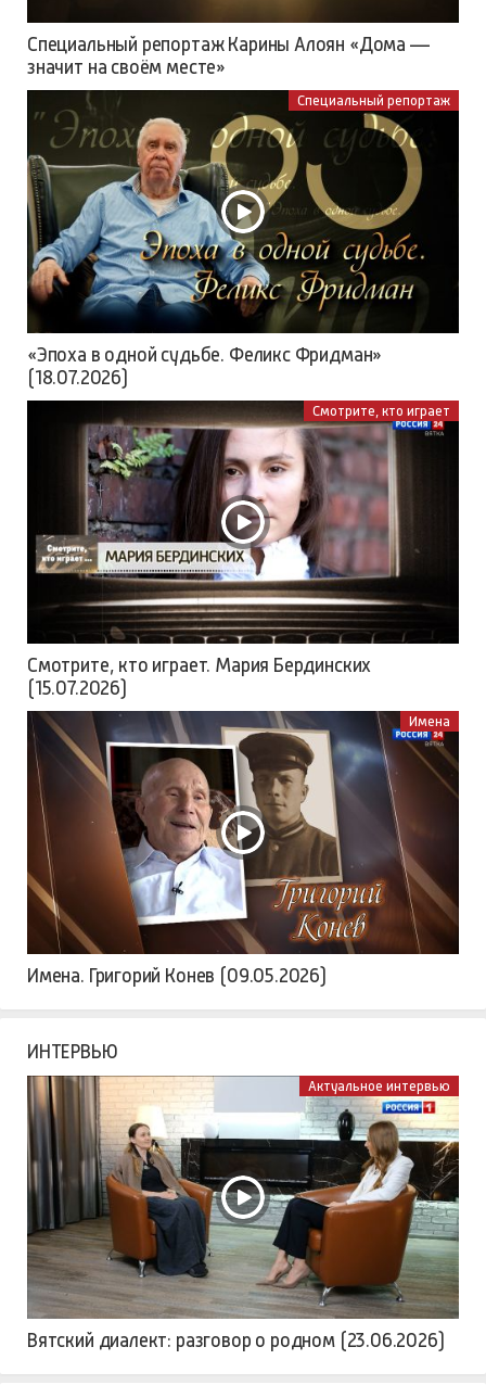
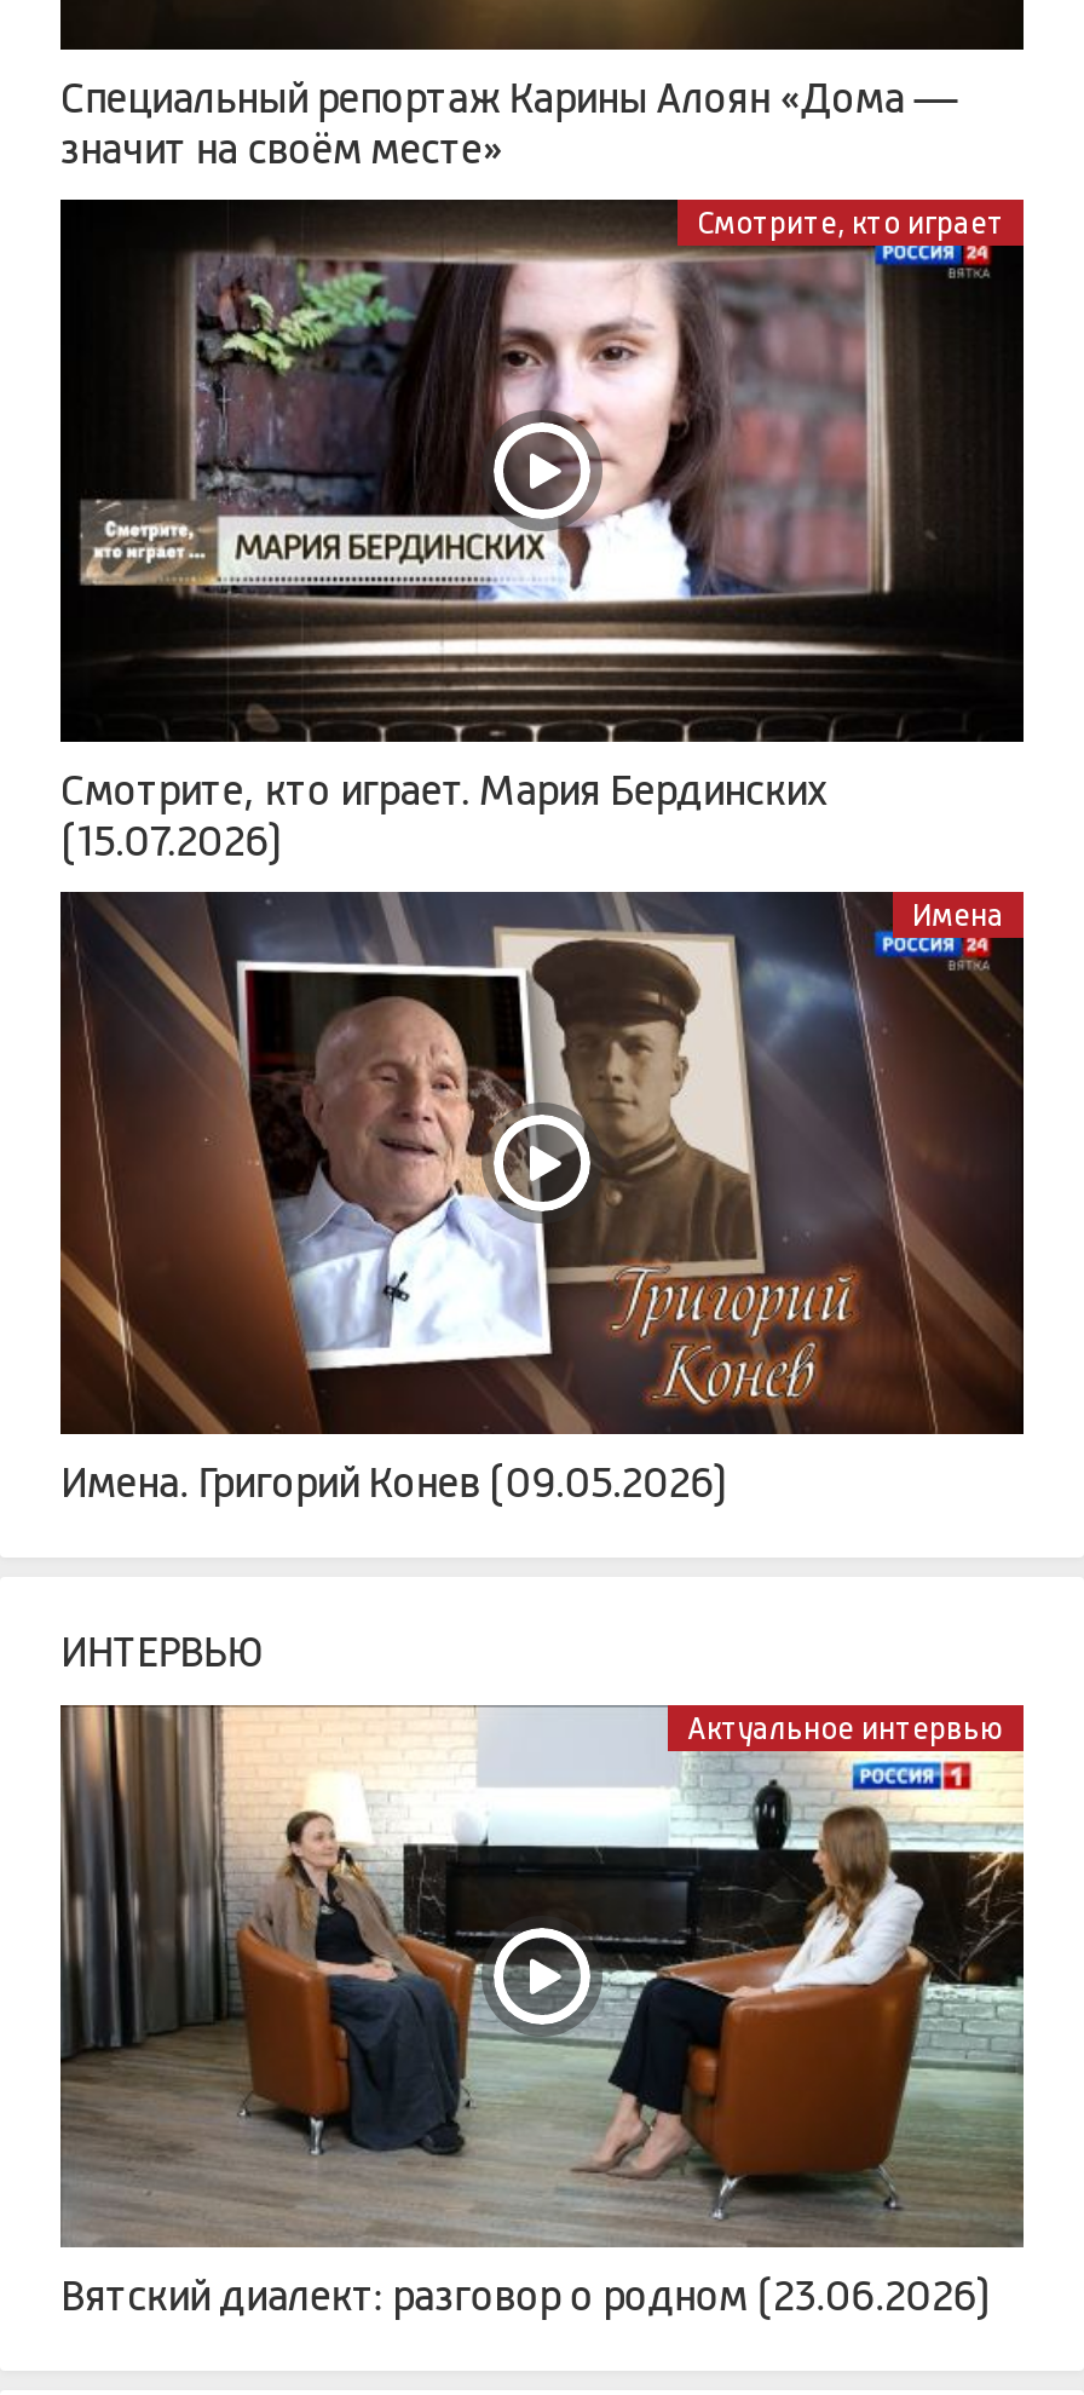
- [image]
- Специальный репортаж

- «Эпоха в одной судьбе. Феликс Фридман»
- (18.07.2026)
